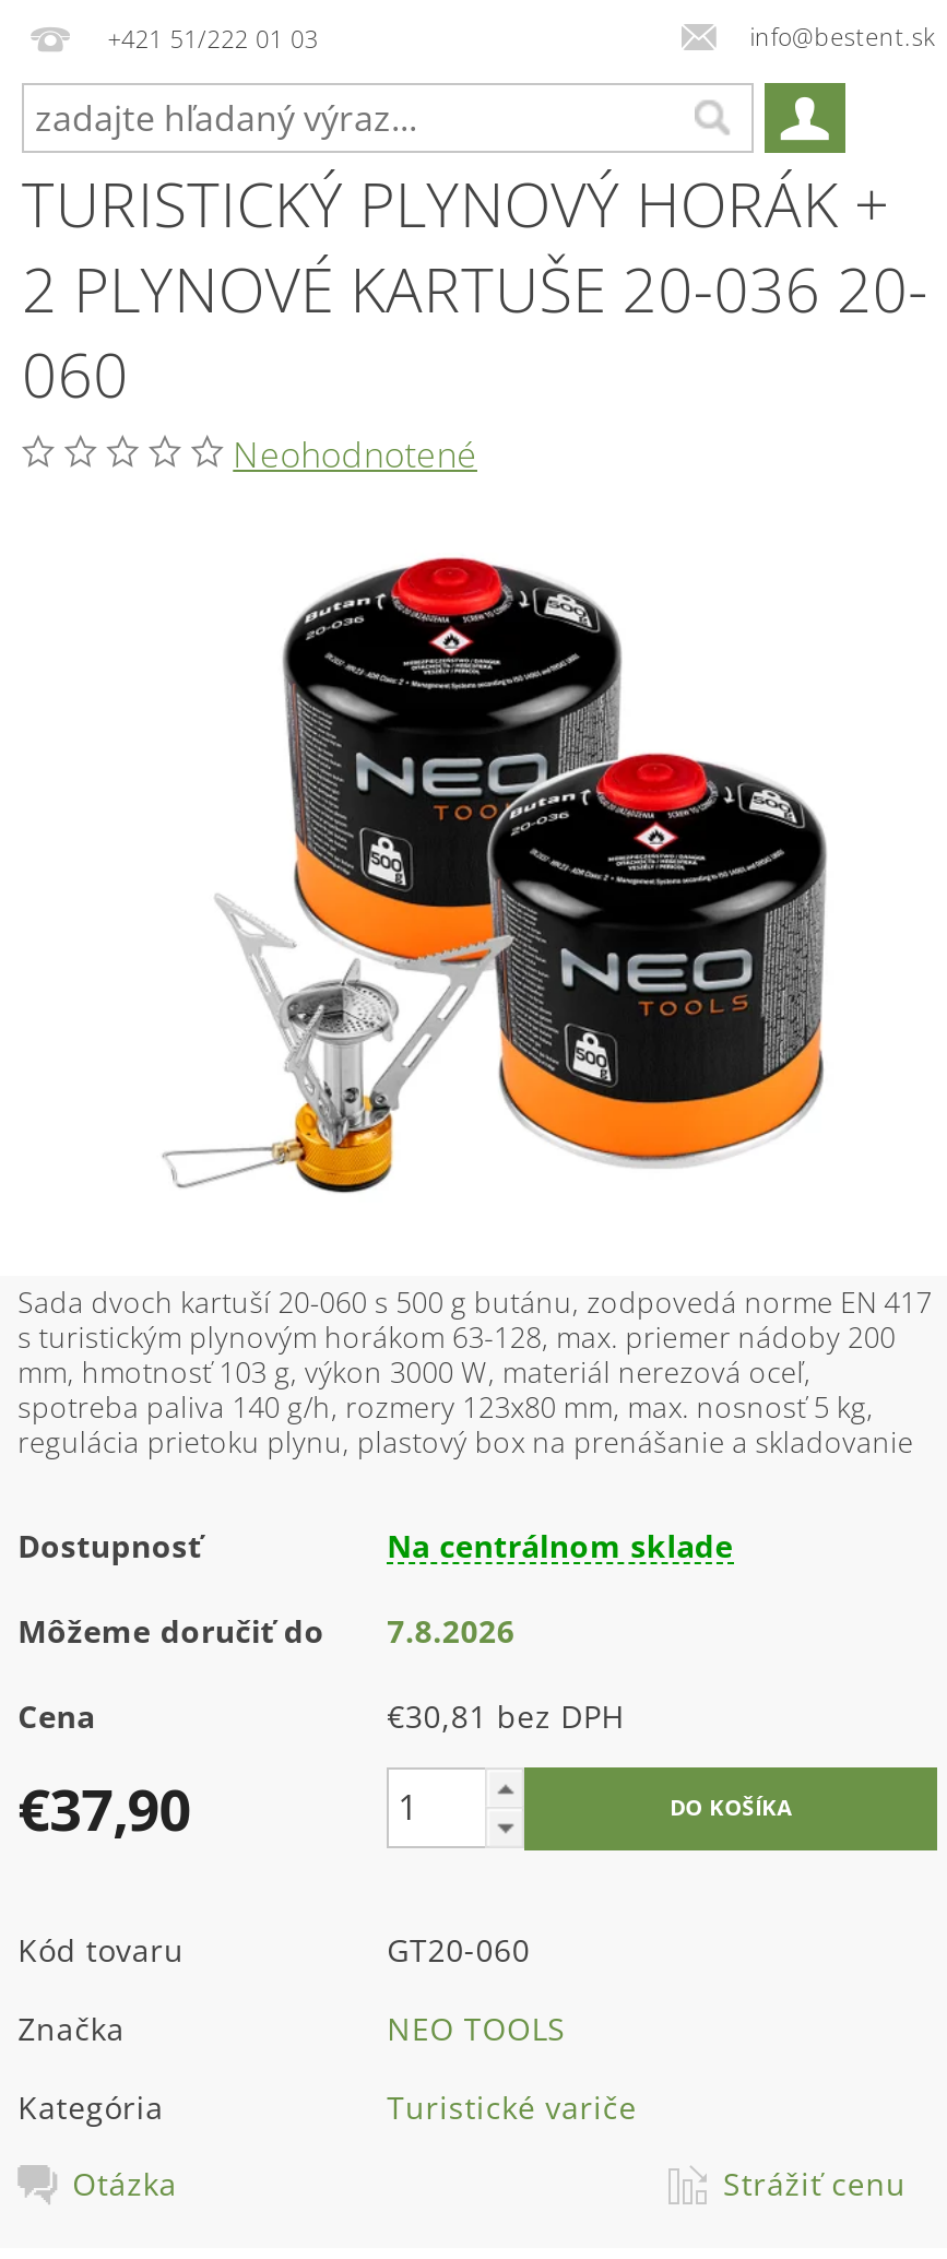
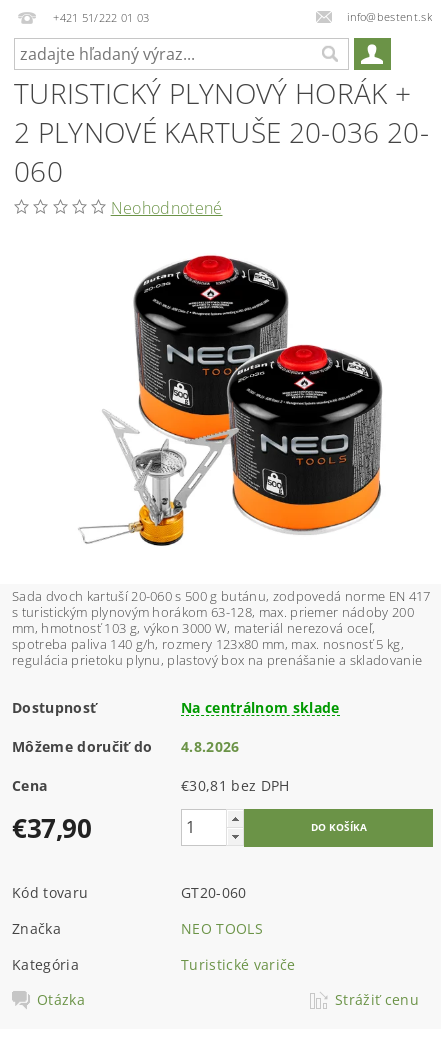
- Môžeme doručiť do 7.8.2026
+ Môžeme doručiť do 4.8.2026
